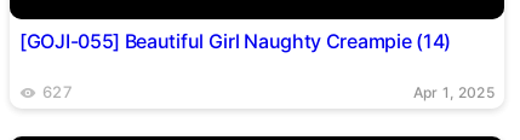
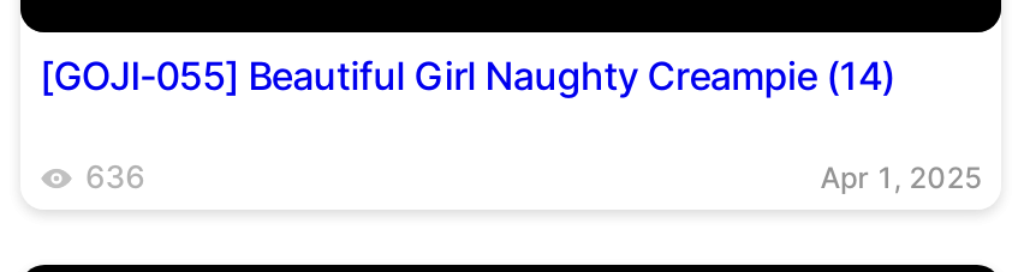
- 627
+ 636
